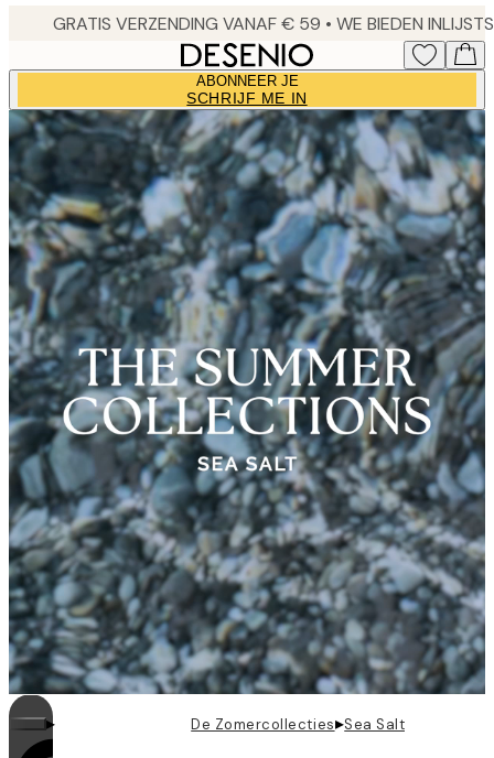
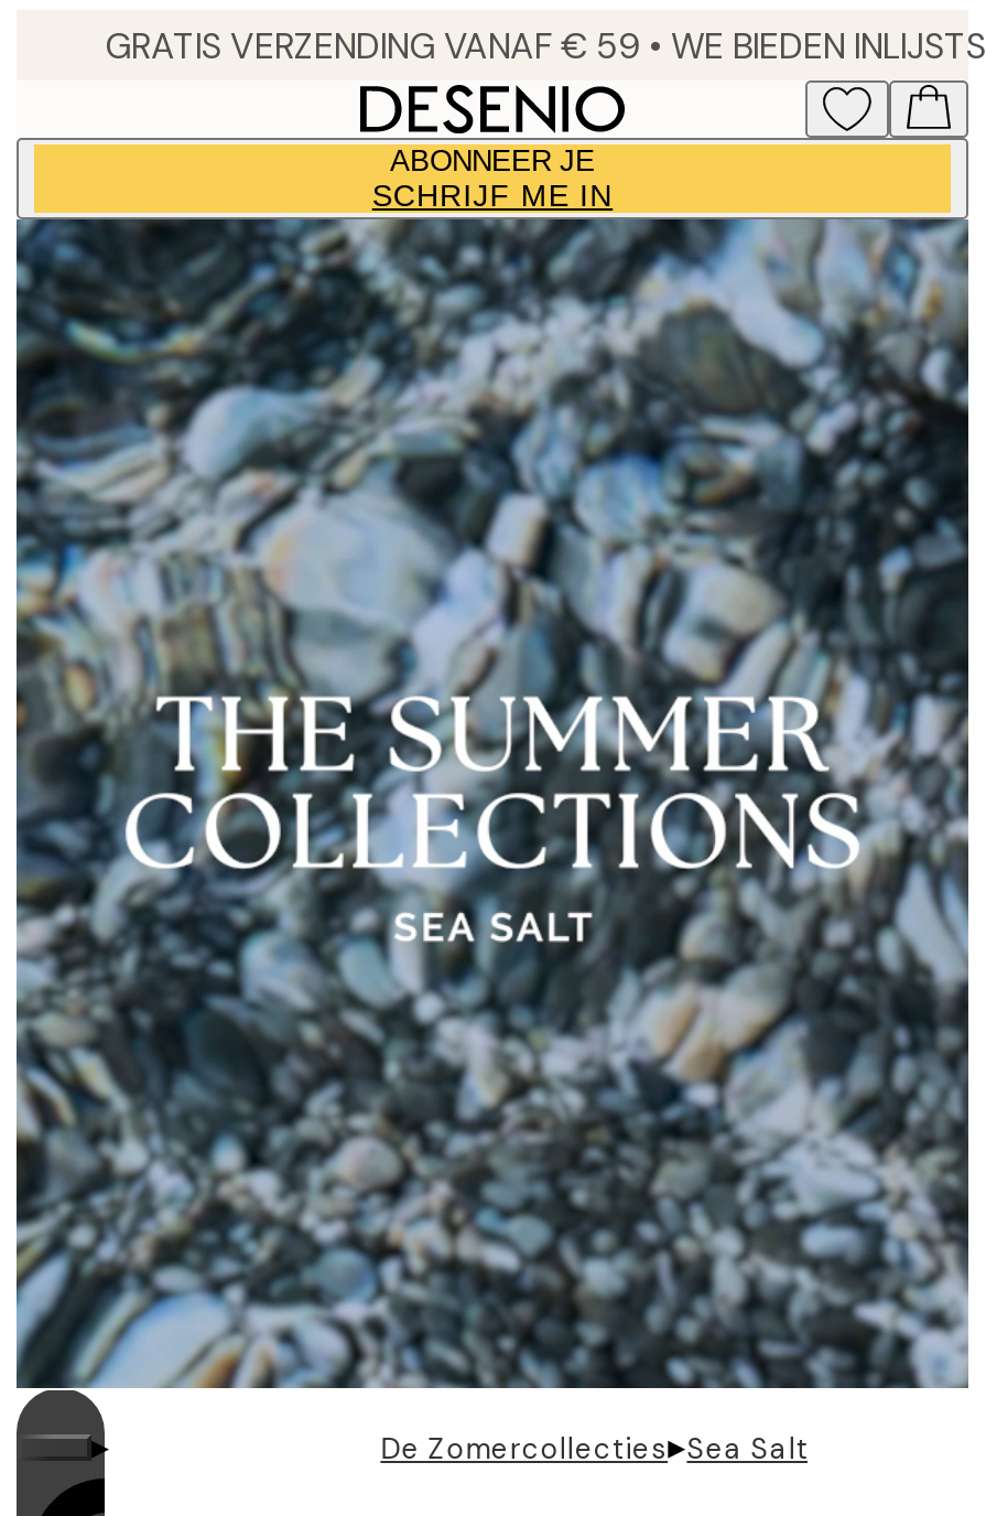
- [image]
+ [image]
